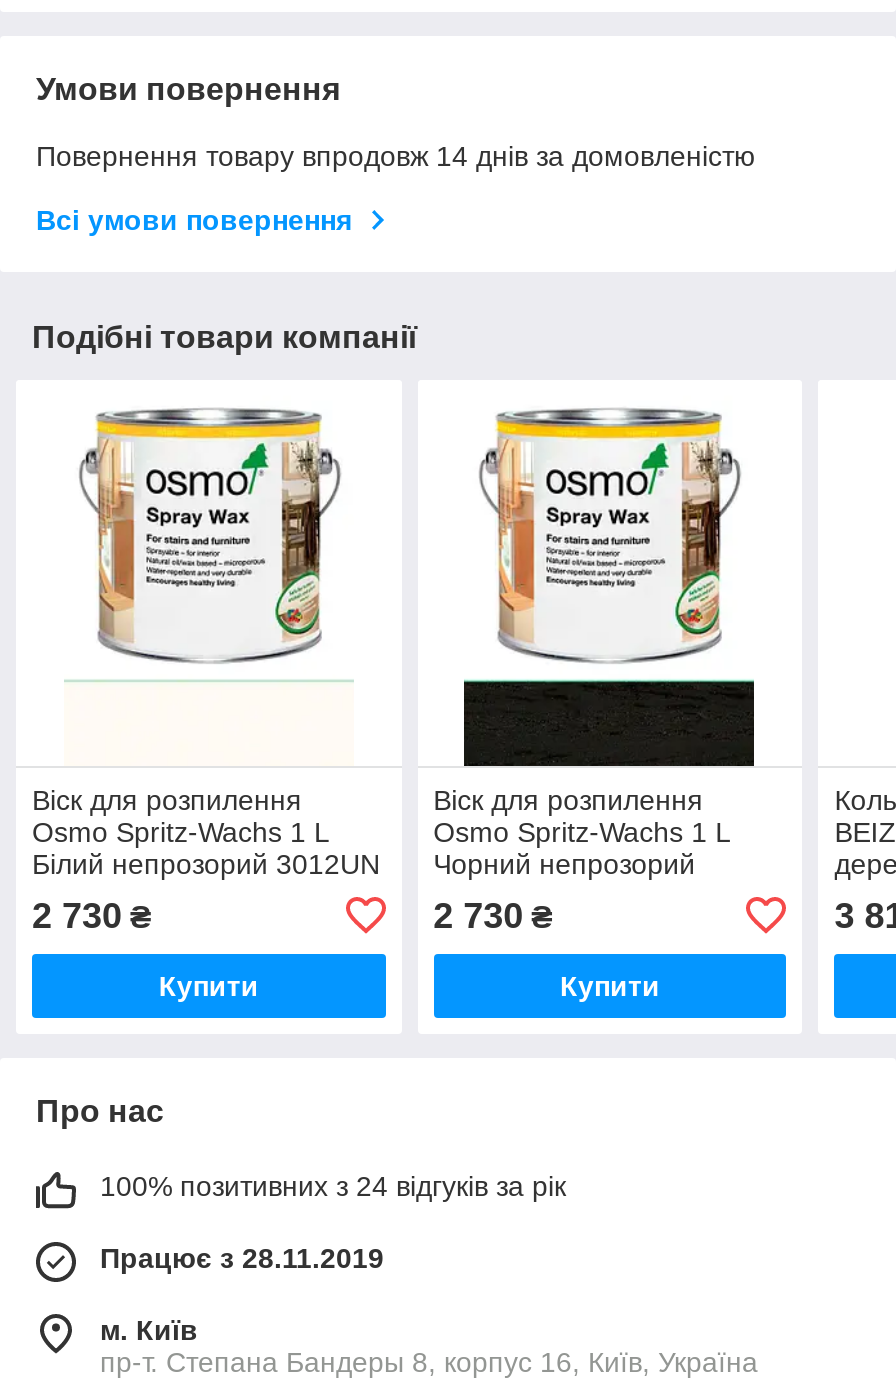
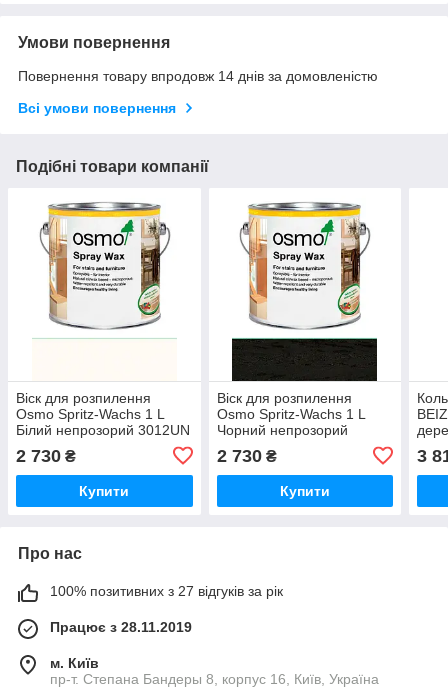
- 100% позитивних з 24 відгуків за рік
+ 100% позитивних з 27 відгуків за рік
